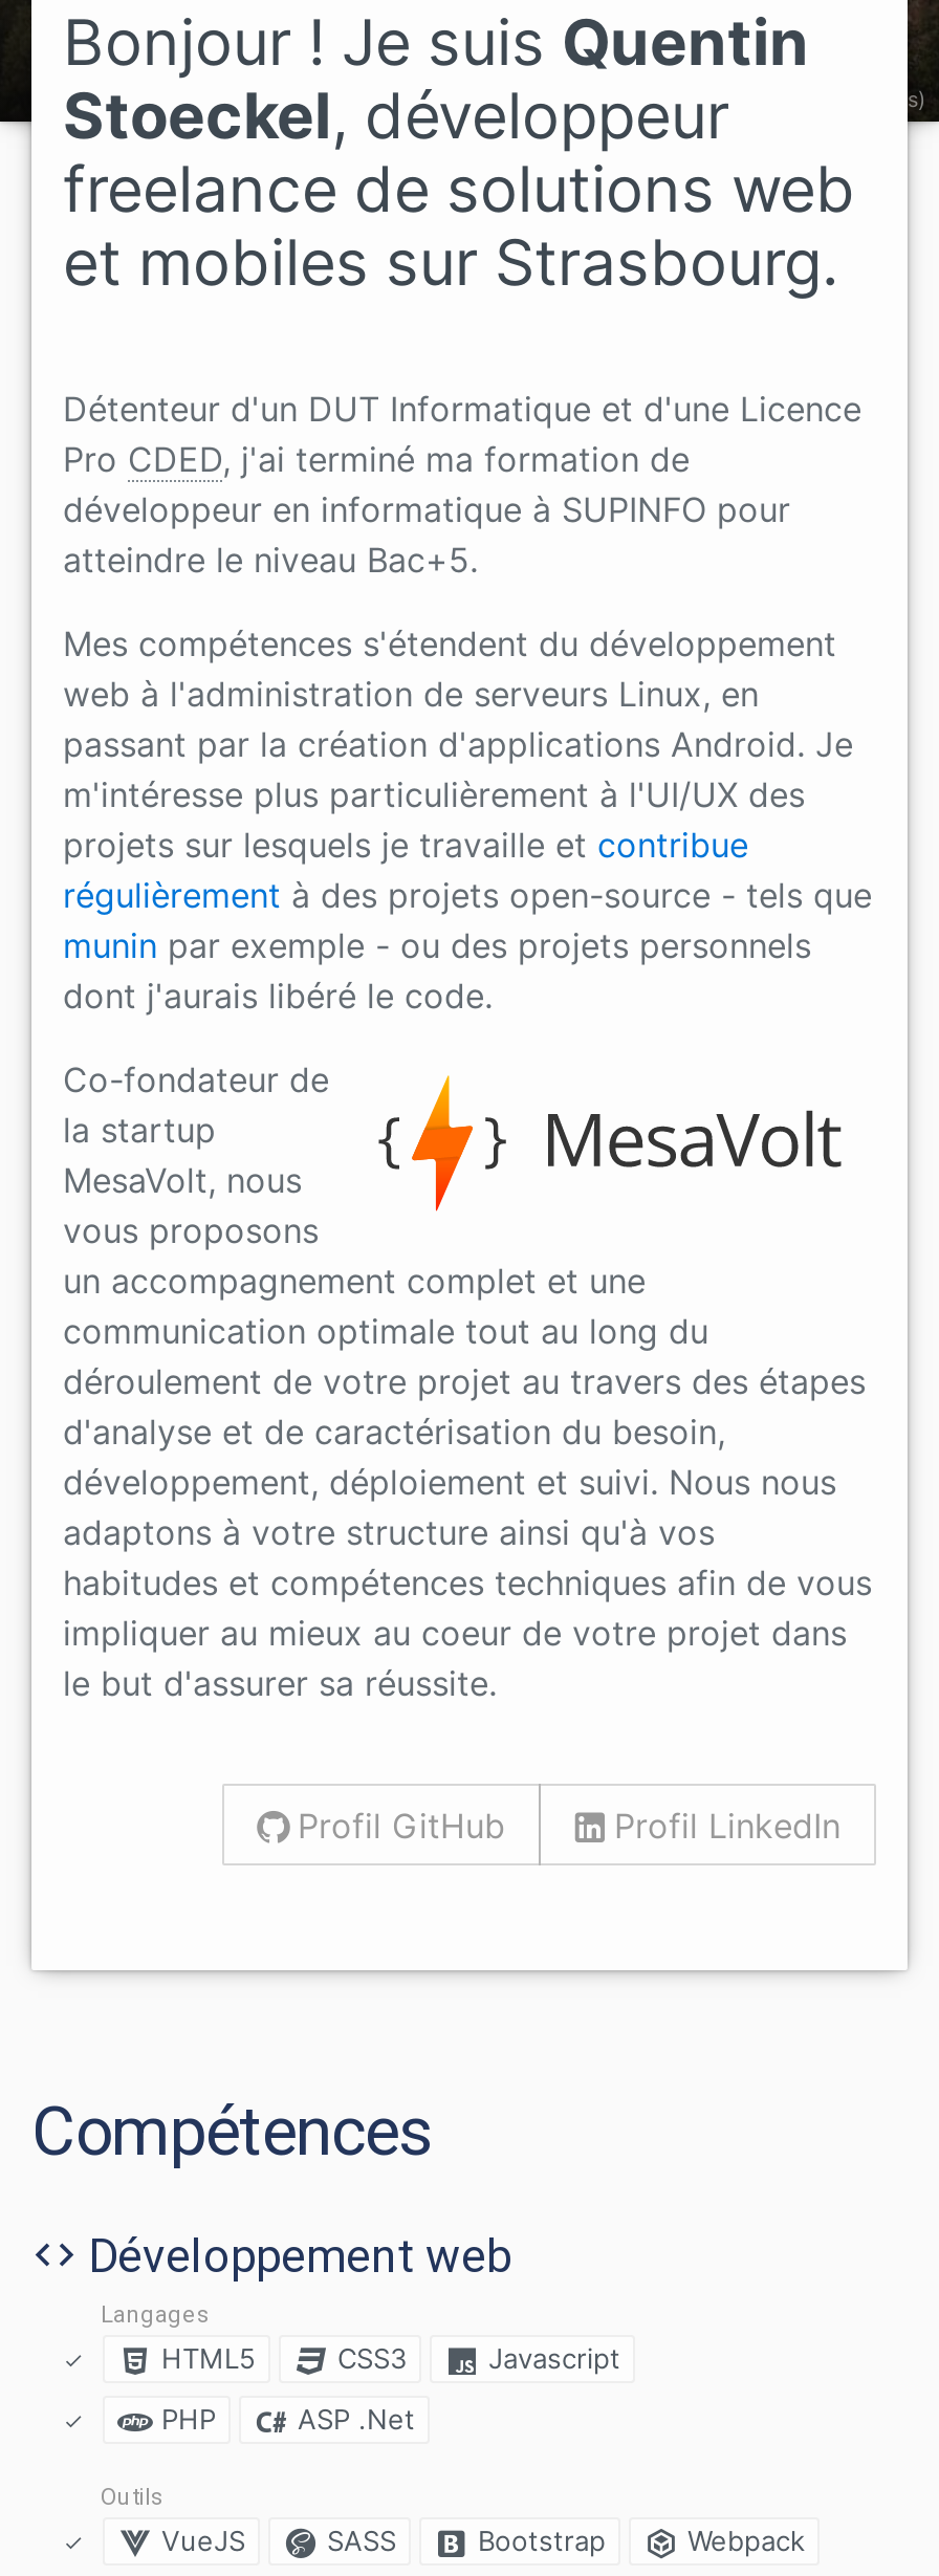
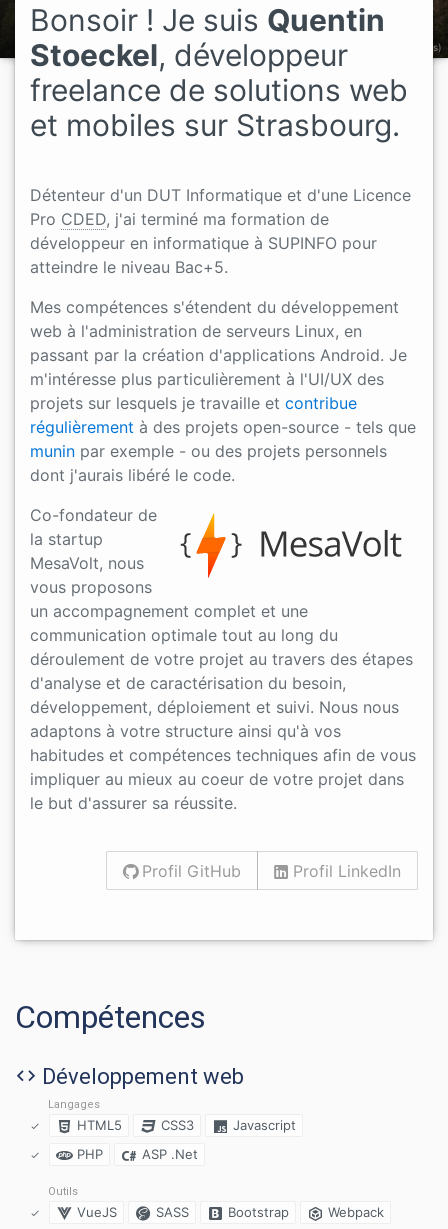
- Bonjour ! Je suis Quentin
+ Bonsoir ! Je suis Quentin
